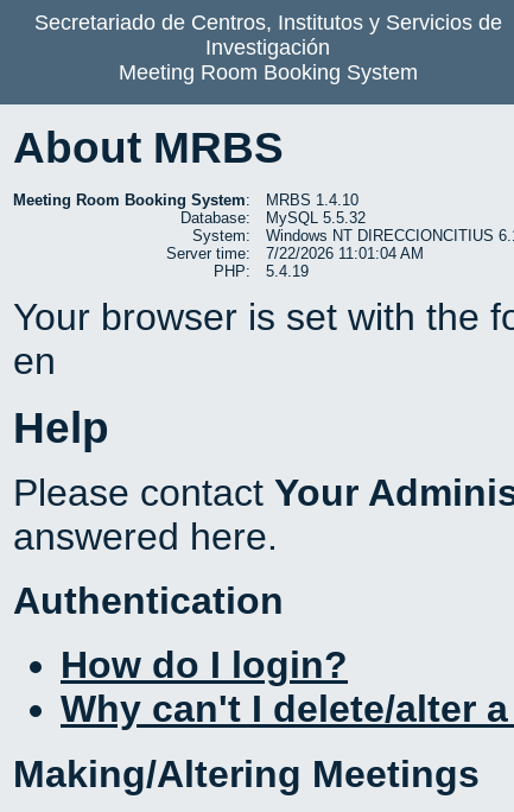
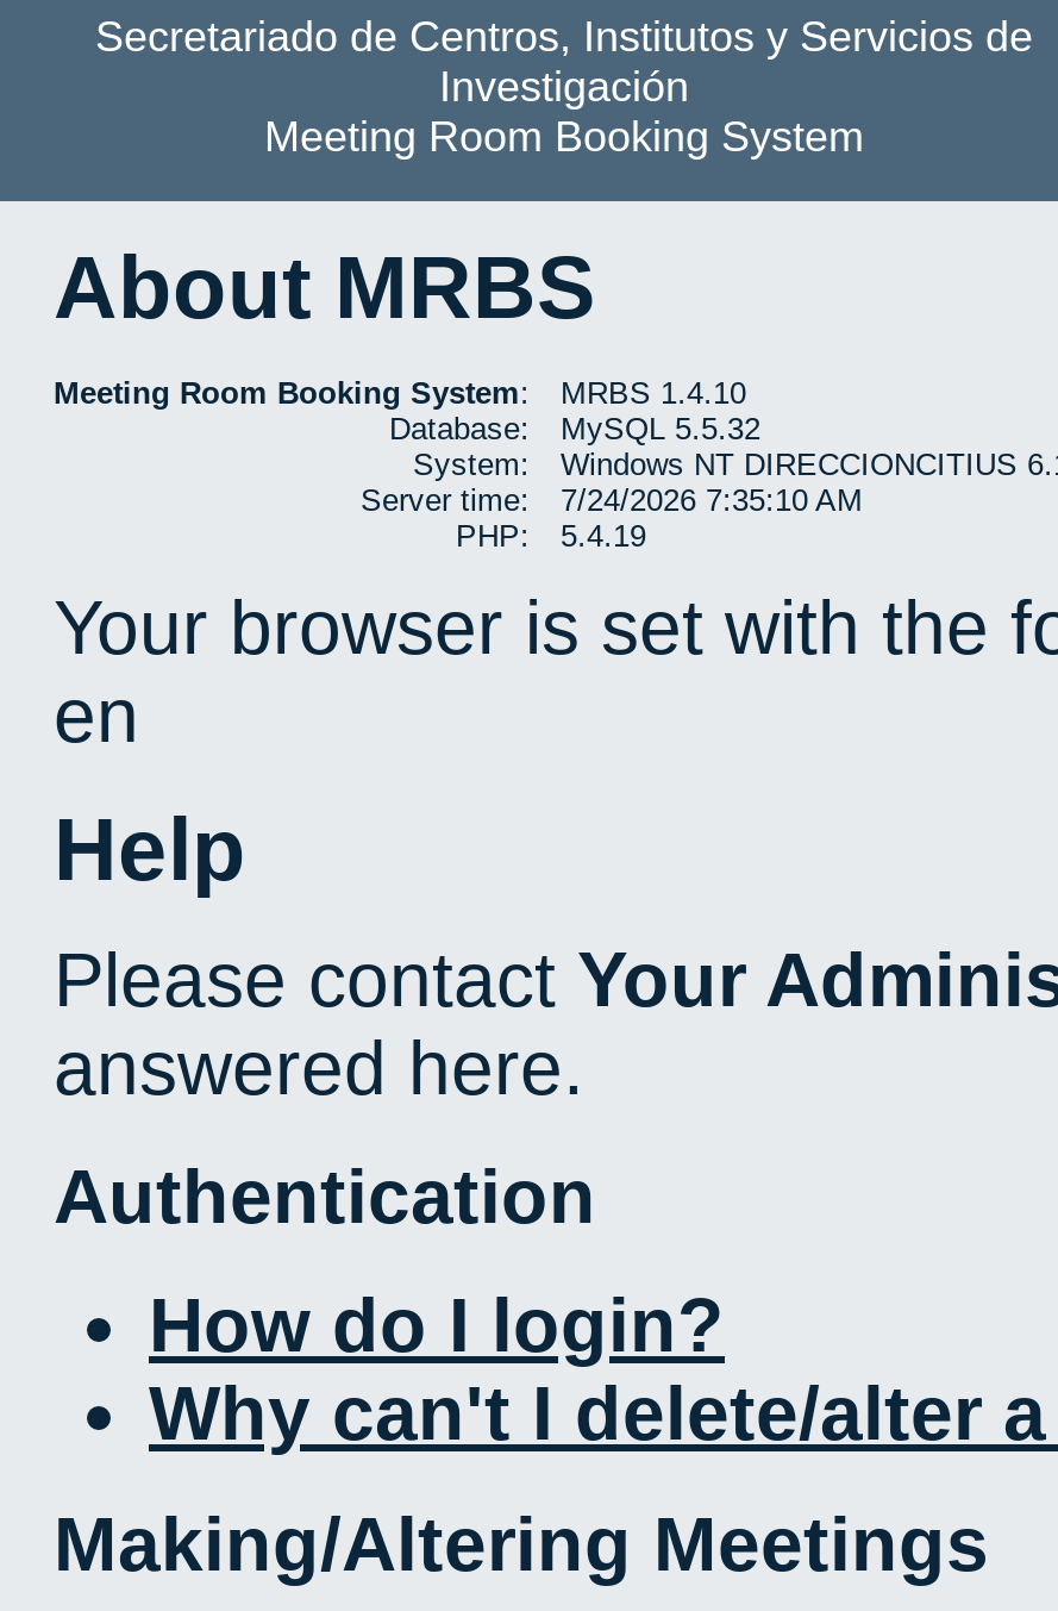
- Server time: 7/22/2026 11:01:04 AM
+ Server time: 7/24/2026 7:35:10 AM
